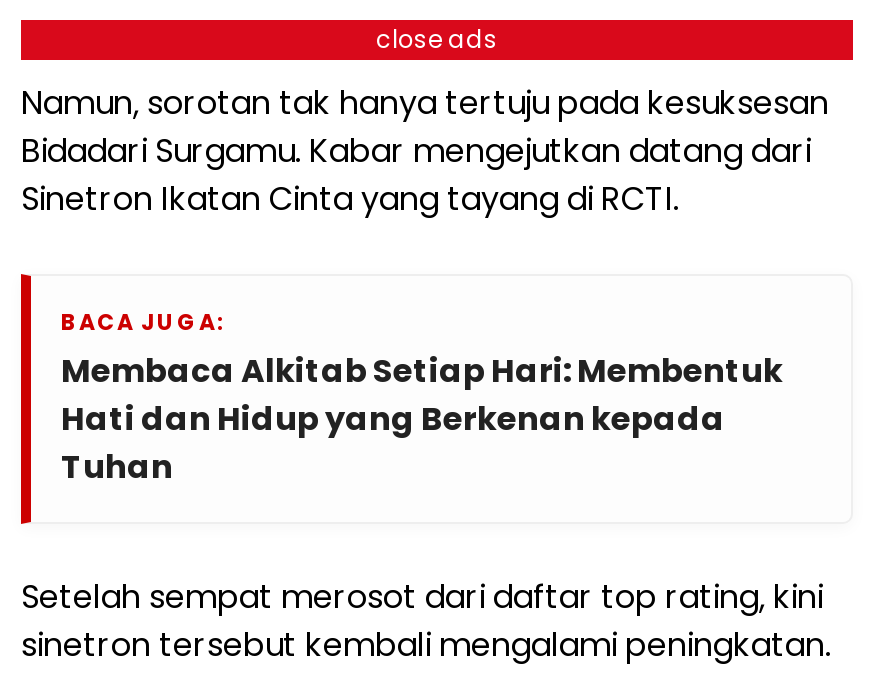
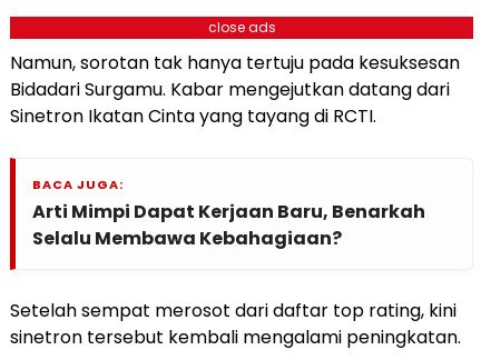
- Membaca Alkitab Setiap Hari: Membentuk
- Hati dan Hidup yang Berkenan kepada
- Tuhan
+ Arti Mimpi Dapat Kerjaan Baru, Benarkah
+ Selalu Membawa Kebahagiaan?
